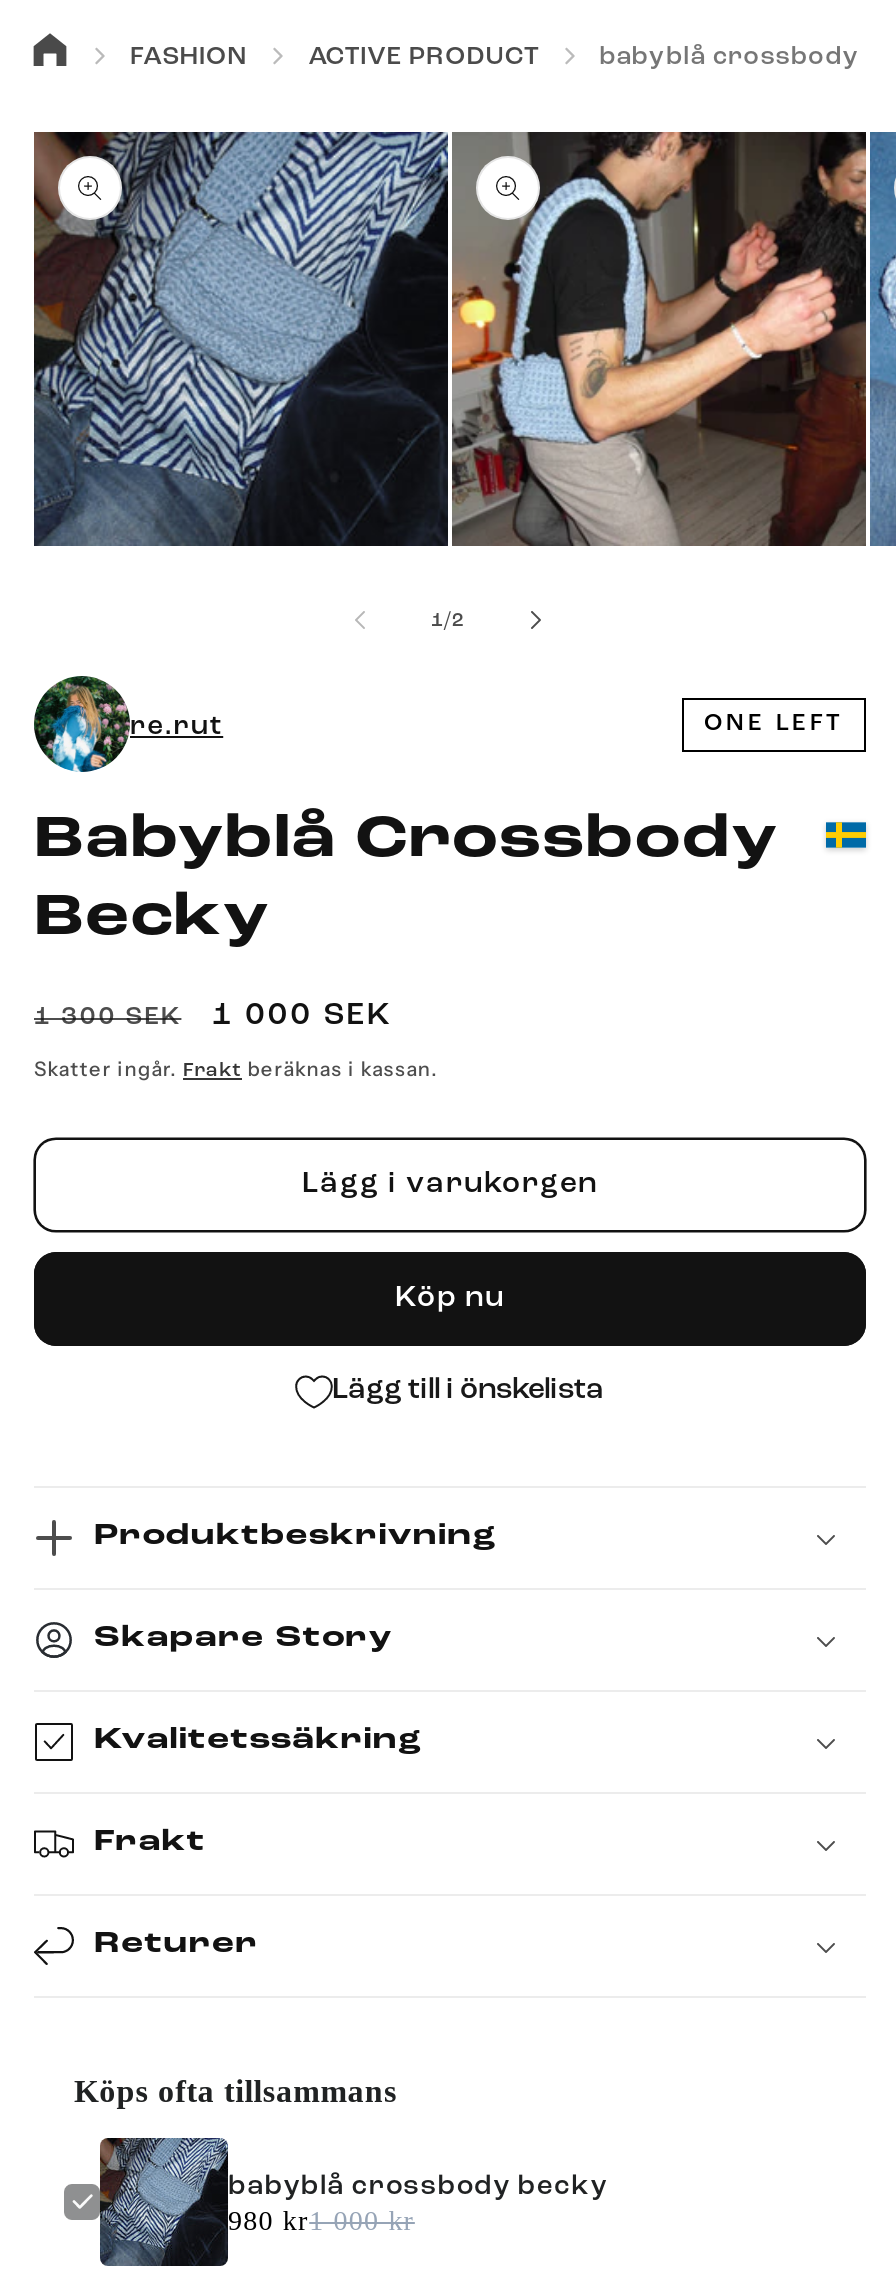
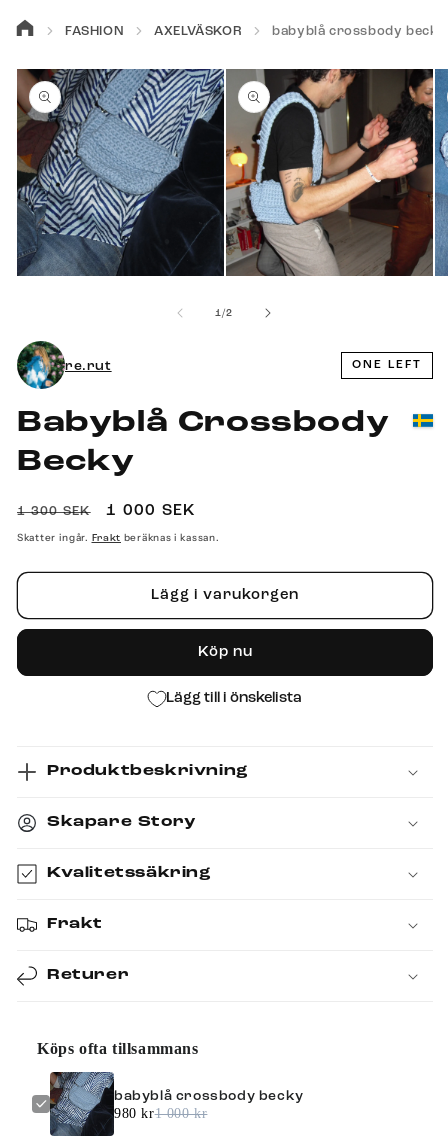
- ACTIVE PRODUCT
+ AXELVÄSKOR
